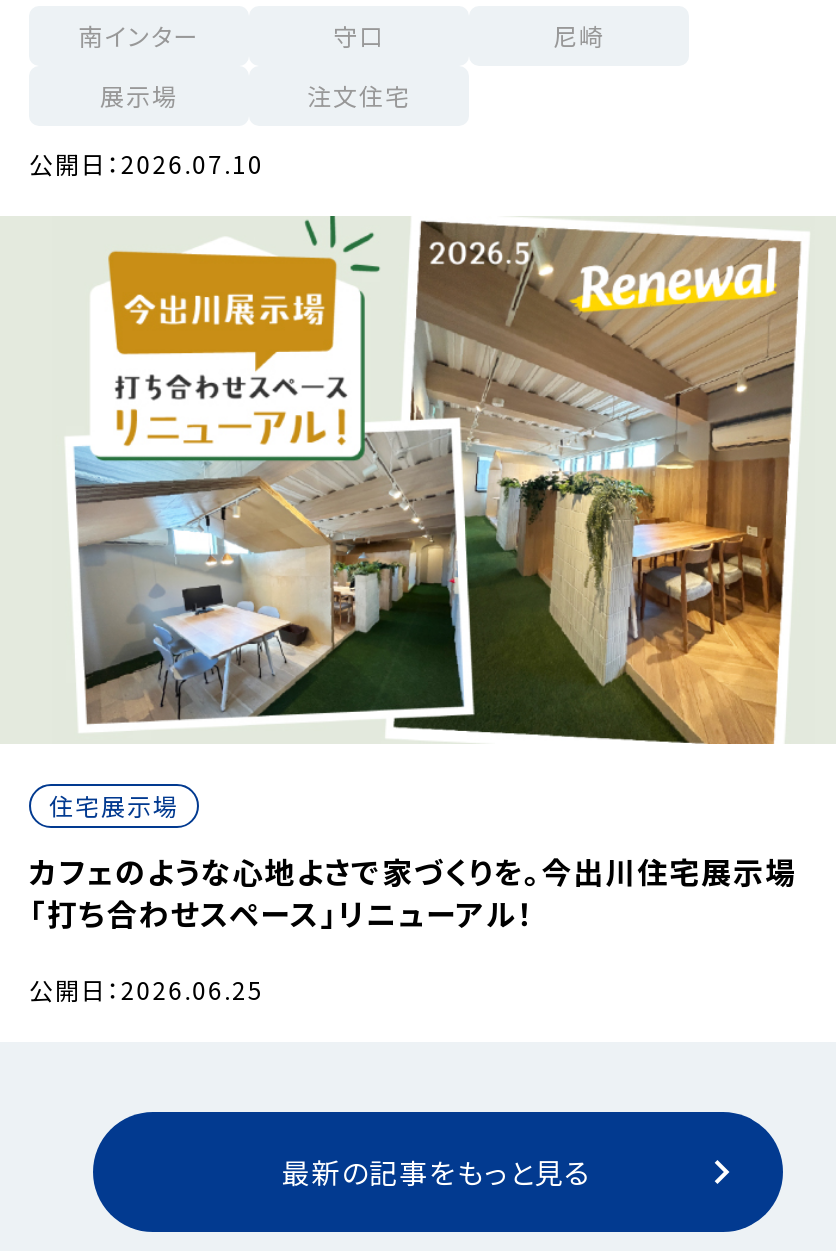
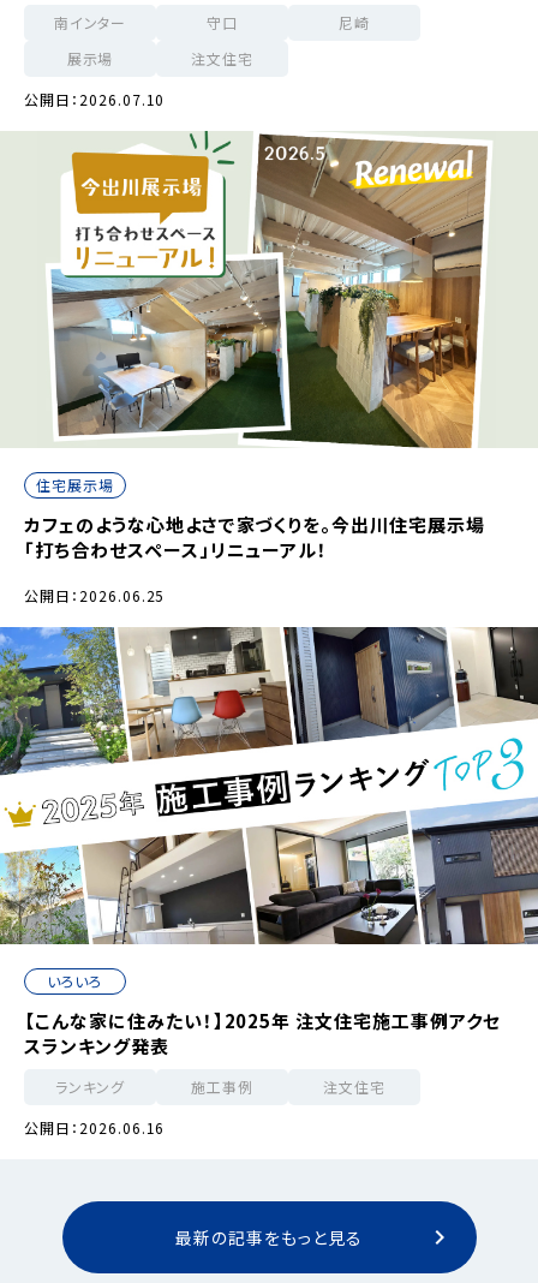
+ [image]
+ いろいろ
+ 【こんな家に住みたい！】2025年 注文住宅施工事例アクセ
+ スランキング発表
+ ランキング
+ 施工事例
+ 注文住宅
+ 公開日：2026.06.16
